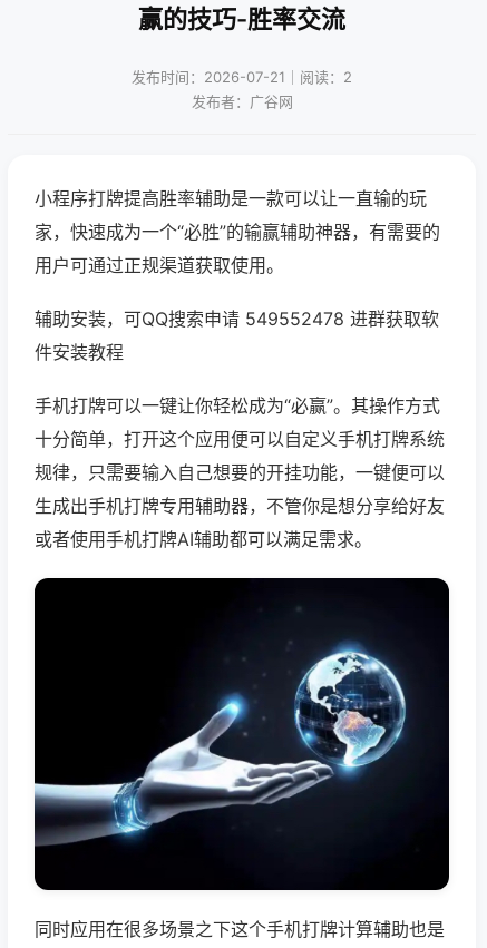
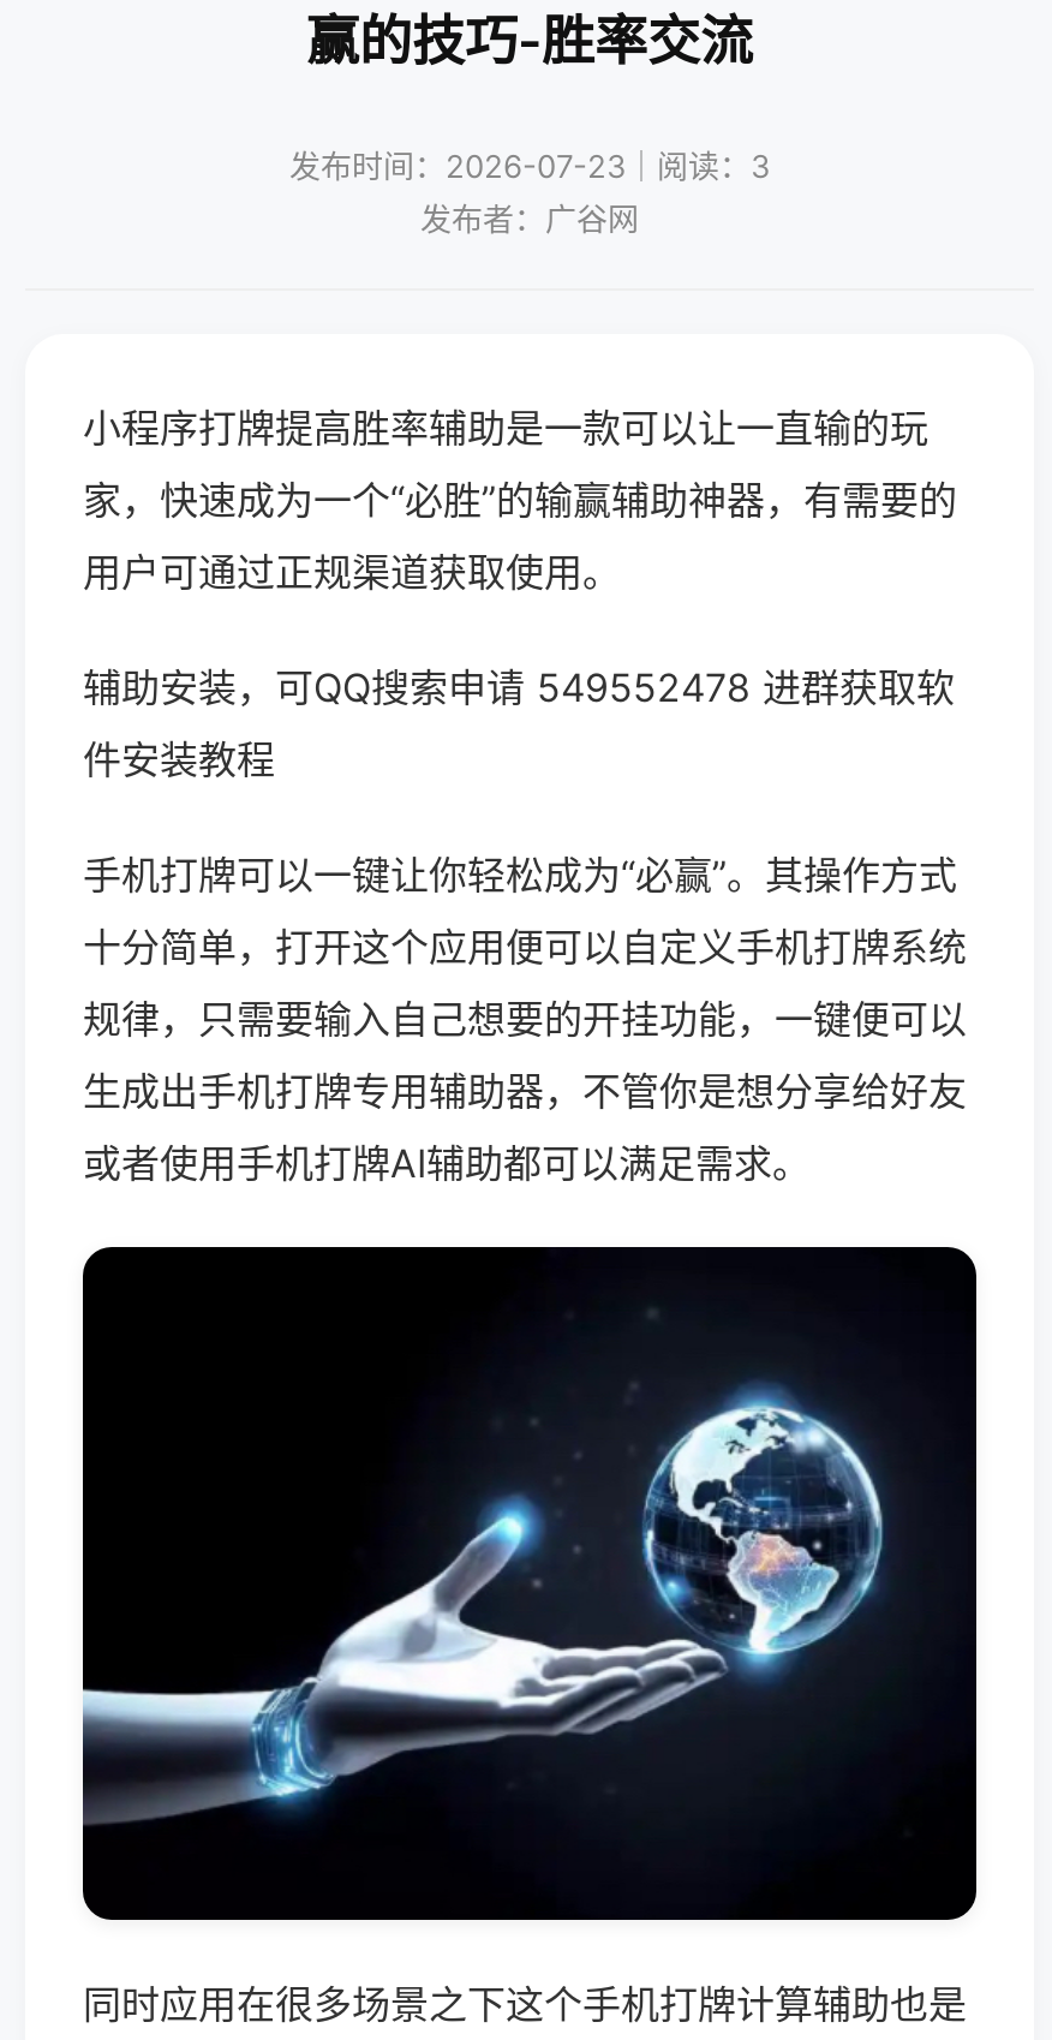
- 发布时间：2026-07-21｜阅读：2
+ 发布时间：2026-07-23｜阅读：3
